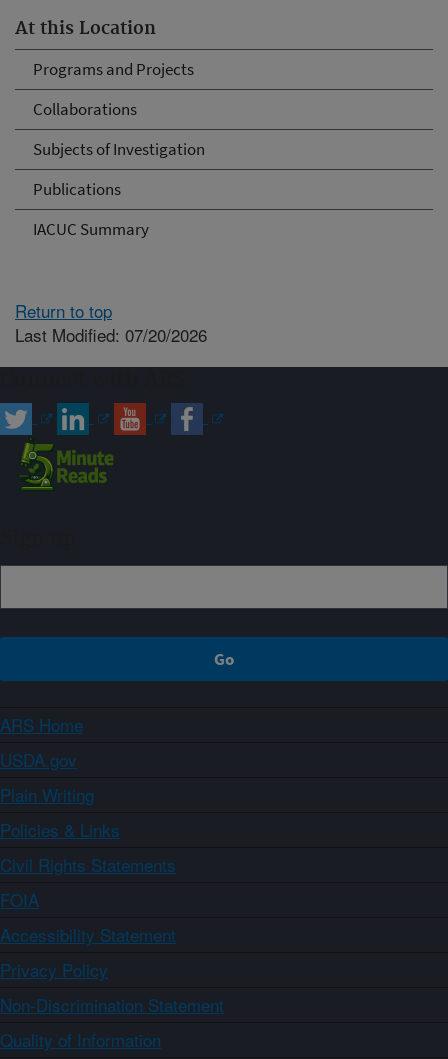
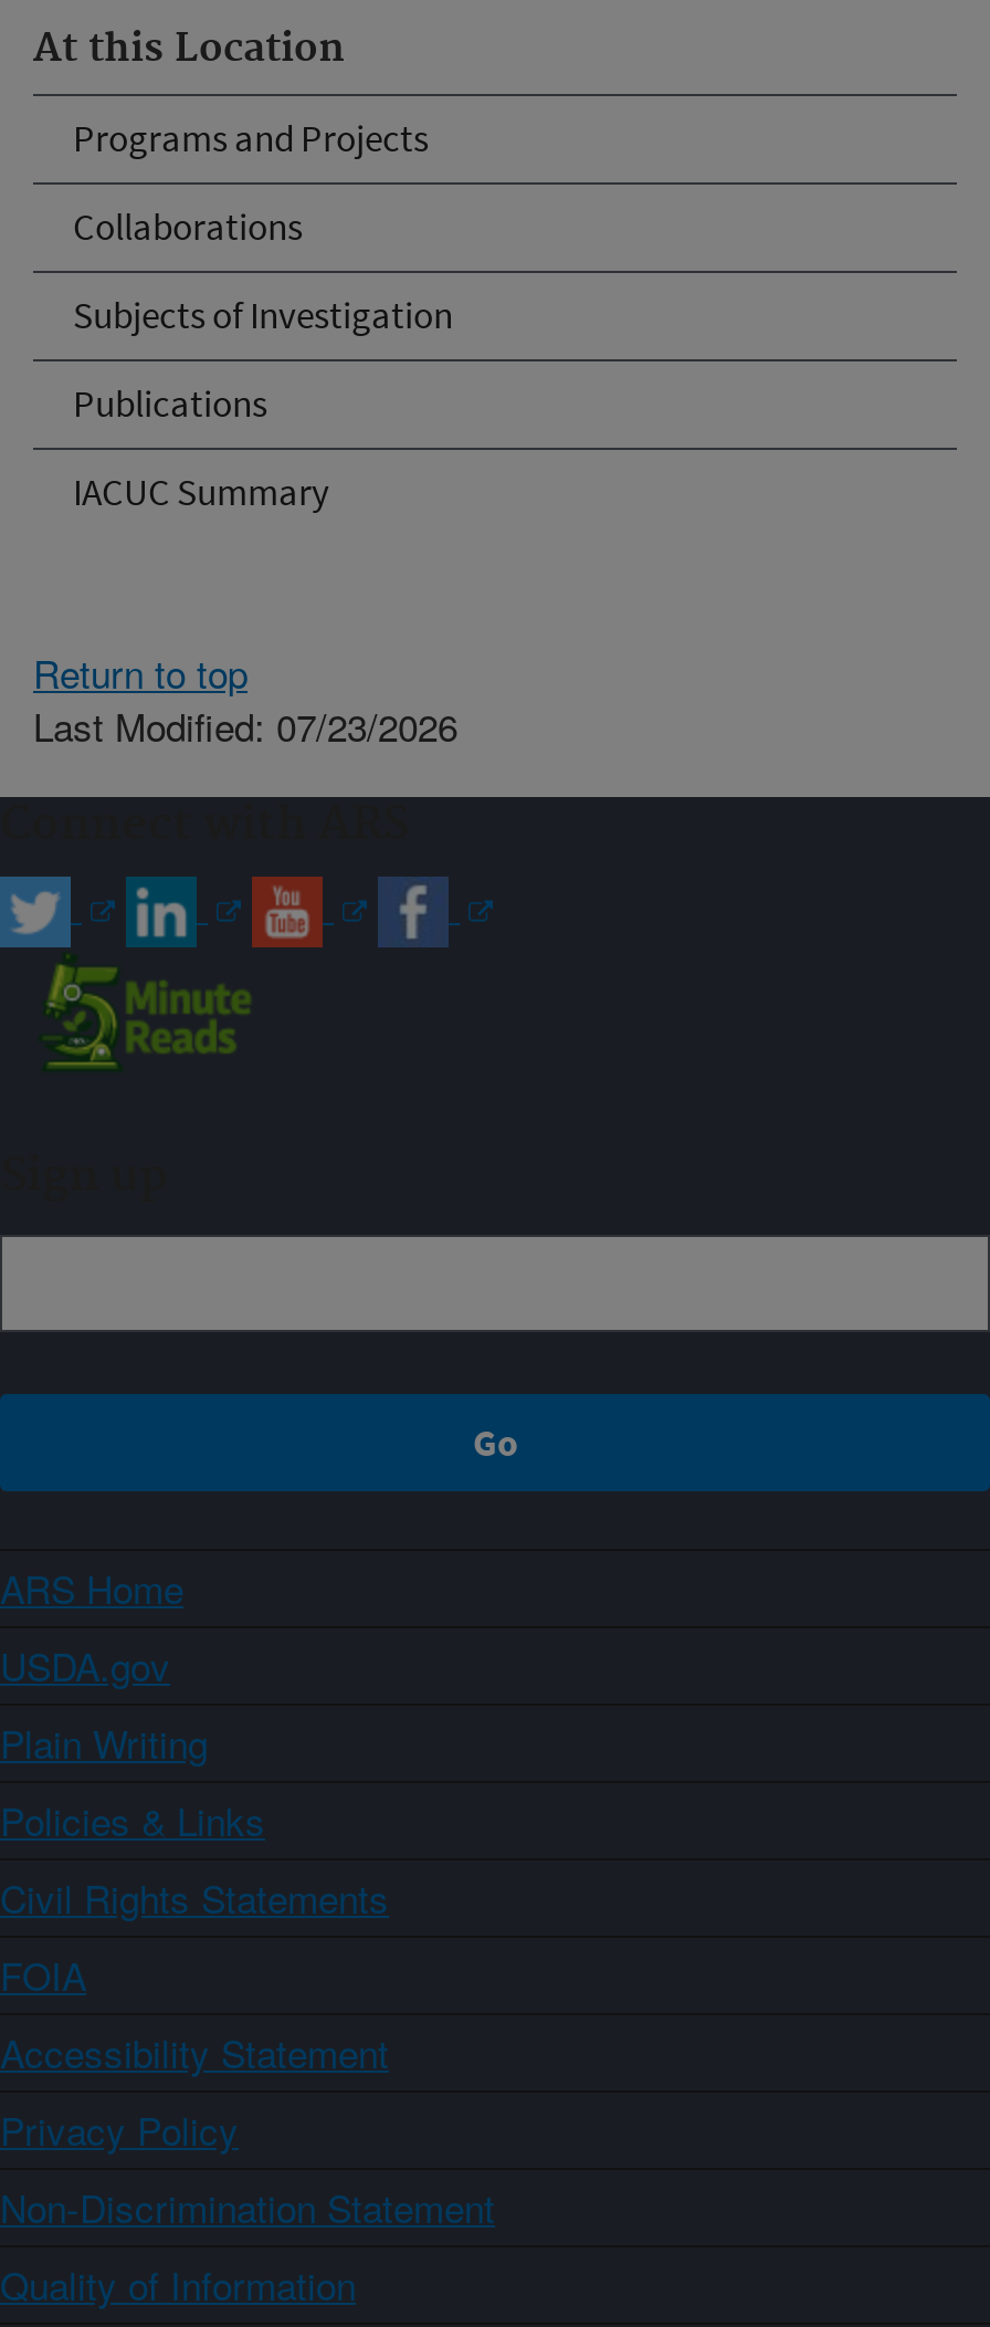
- Last Modified: 07/20/2026
+ Last Modified: 07/23/2026
